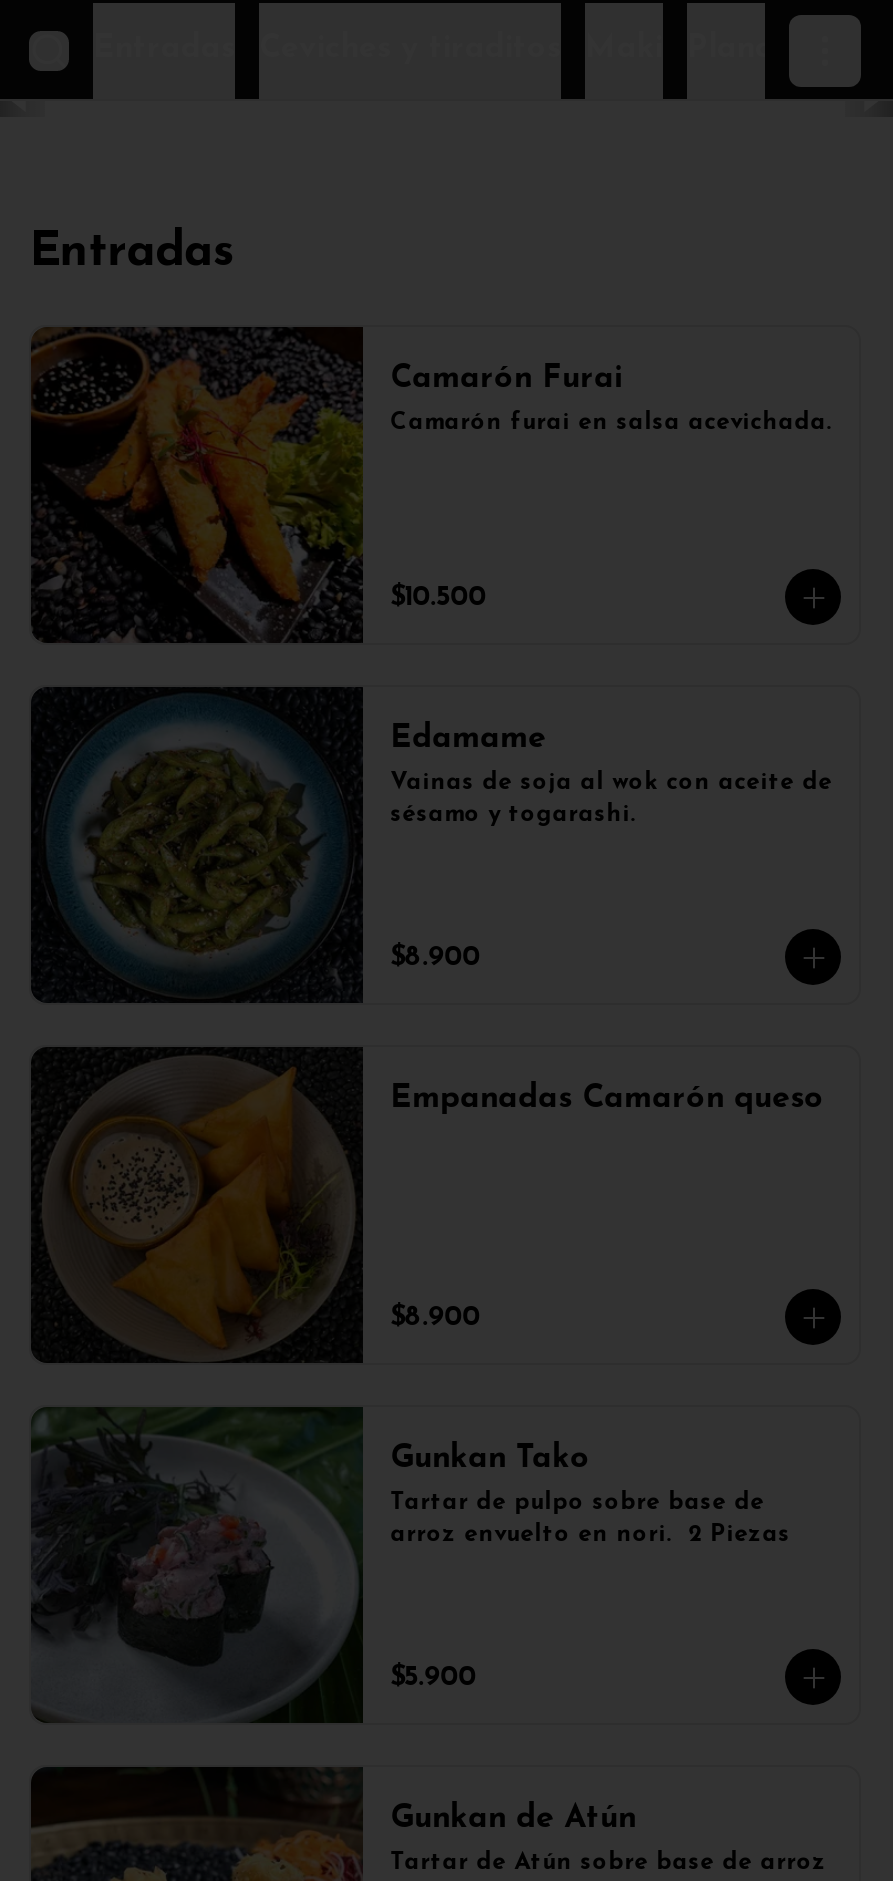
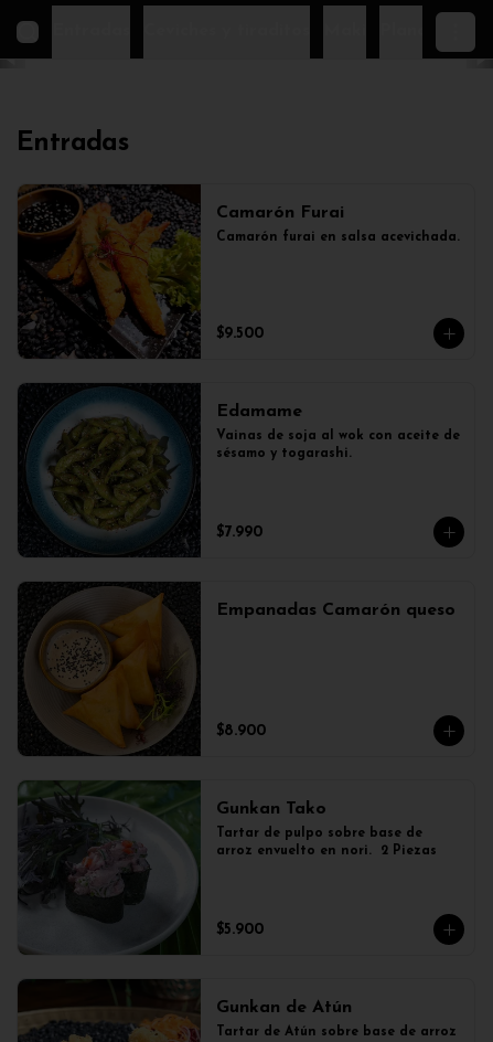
- $10.500
+ $9.500

- $8.900
+ $7.990
